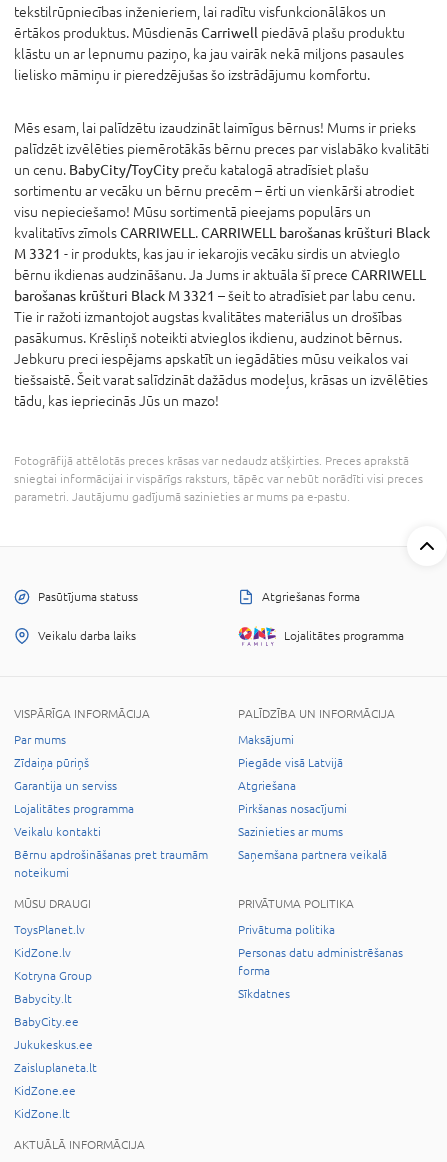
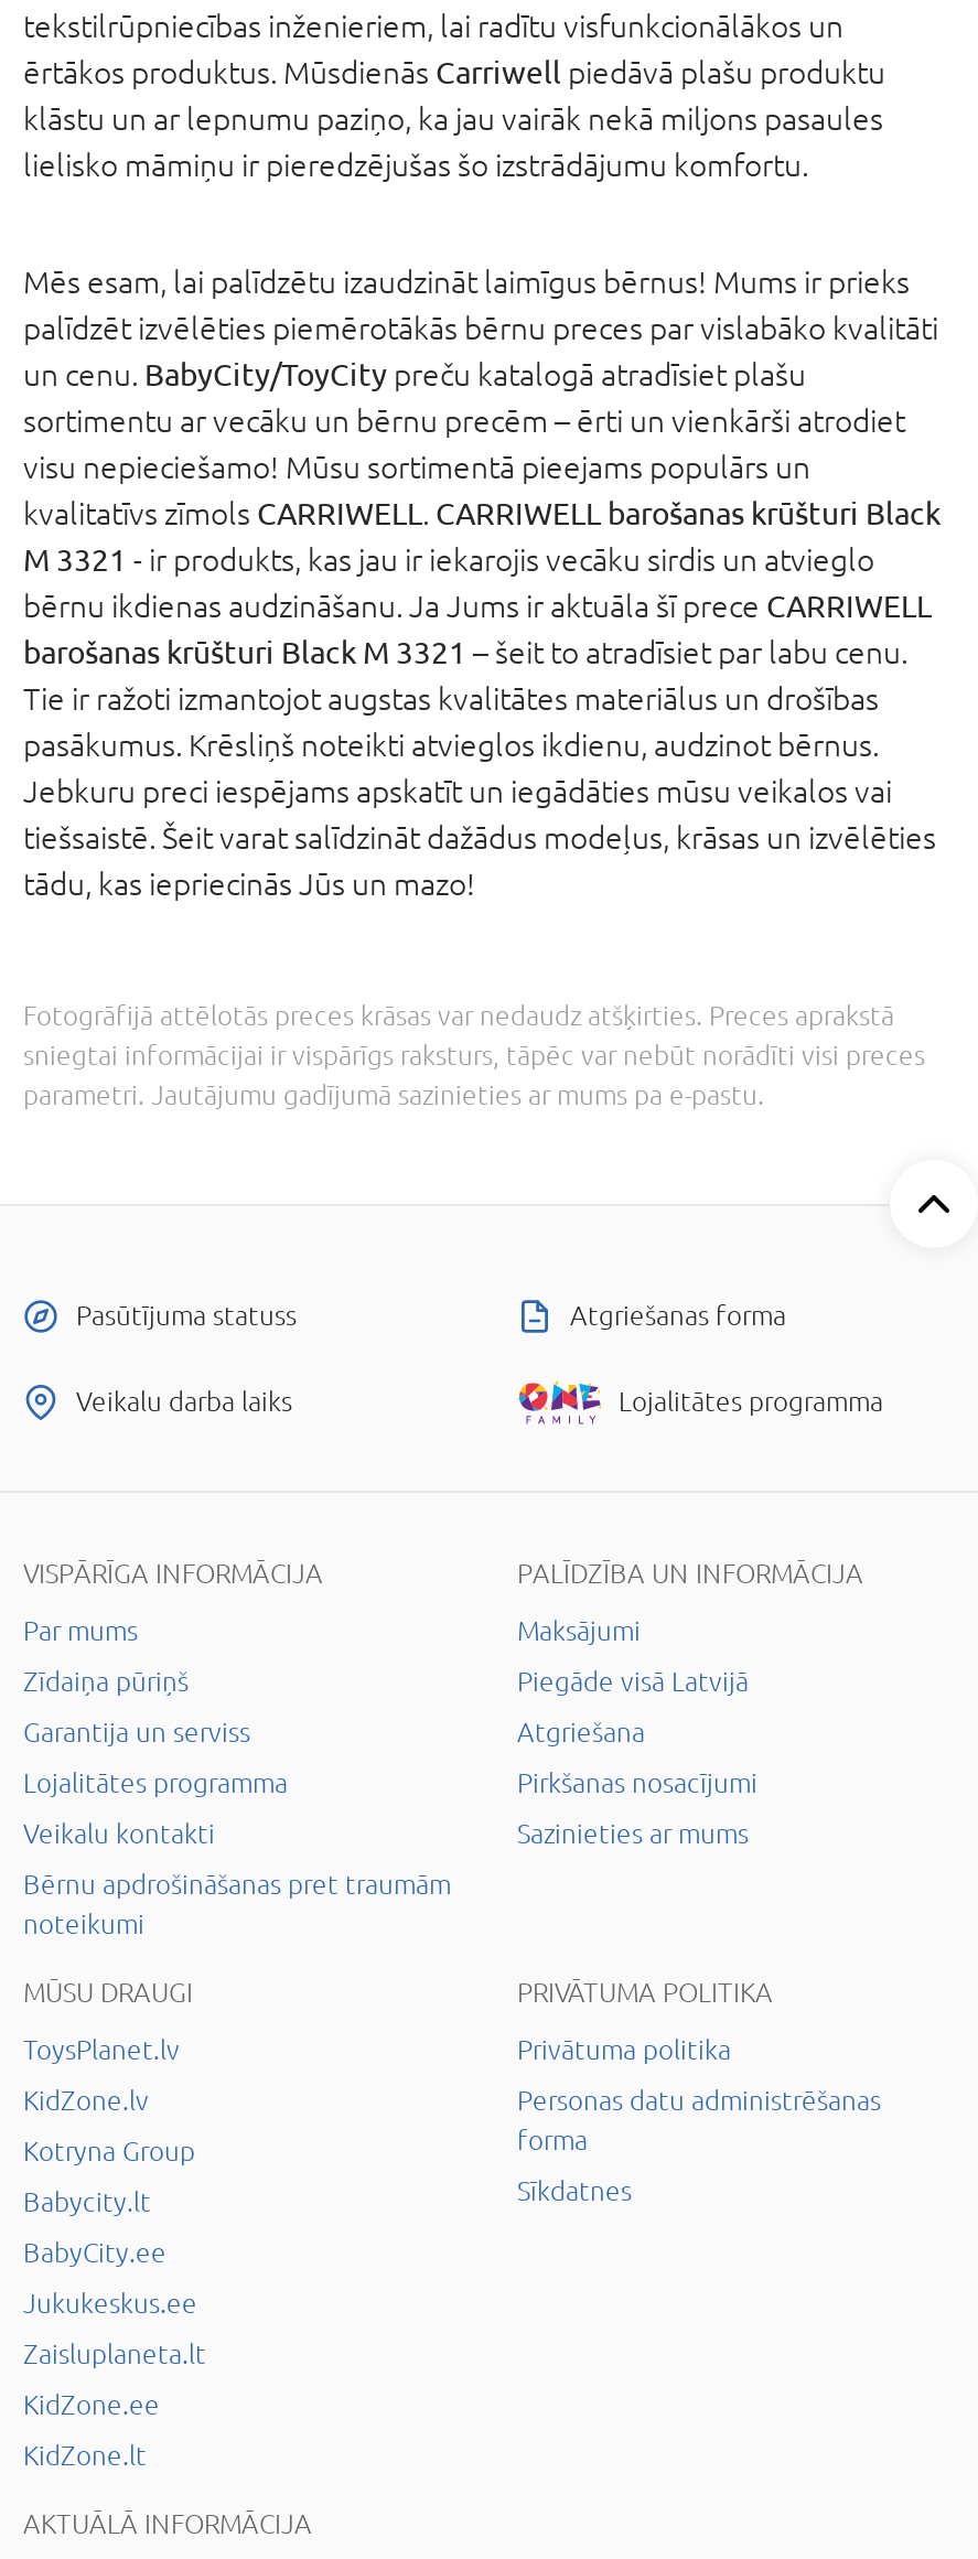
- Saņemšana partnera veikalā
